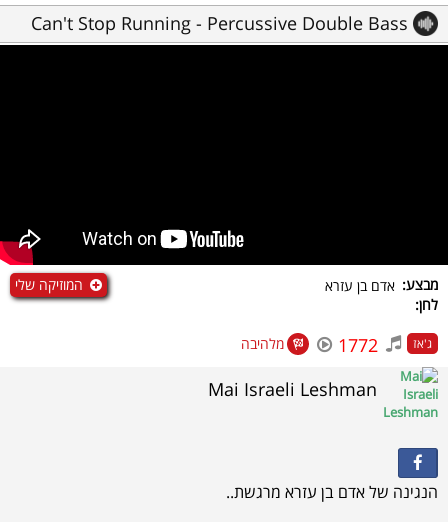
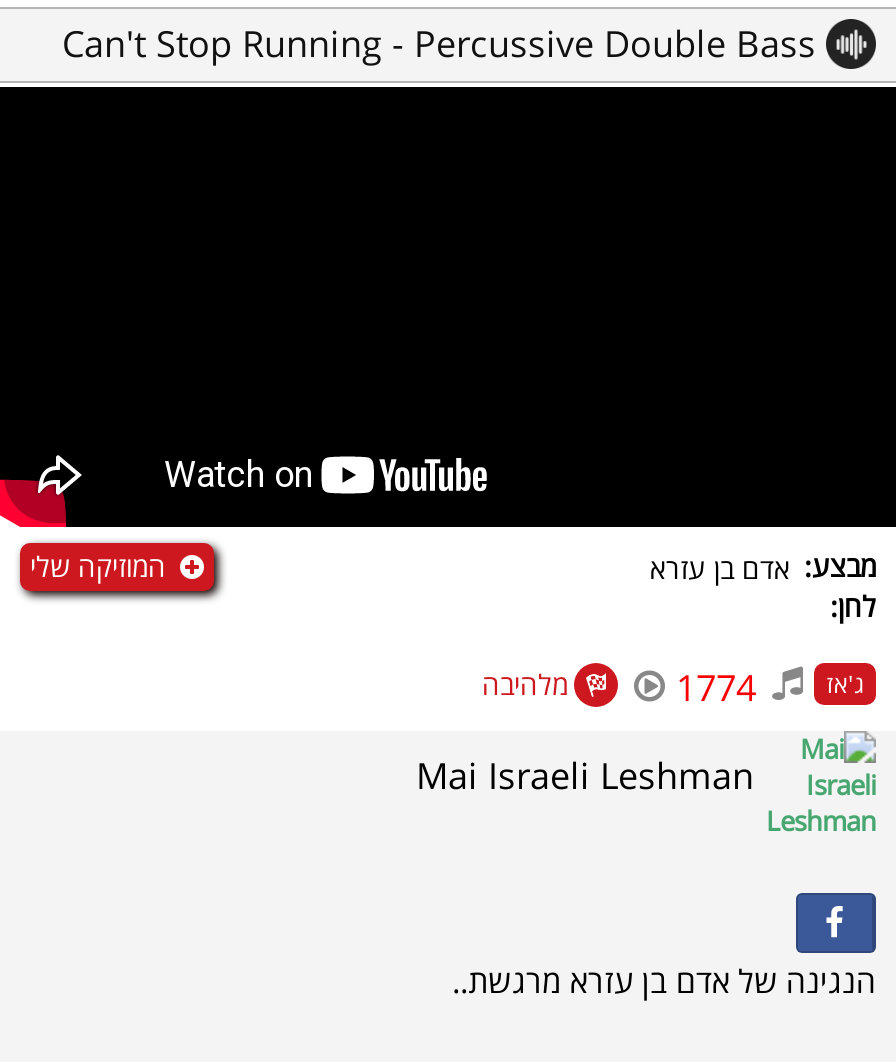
- 1772
+ 1774
